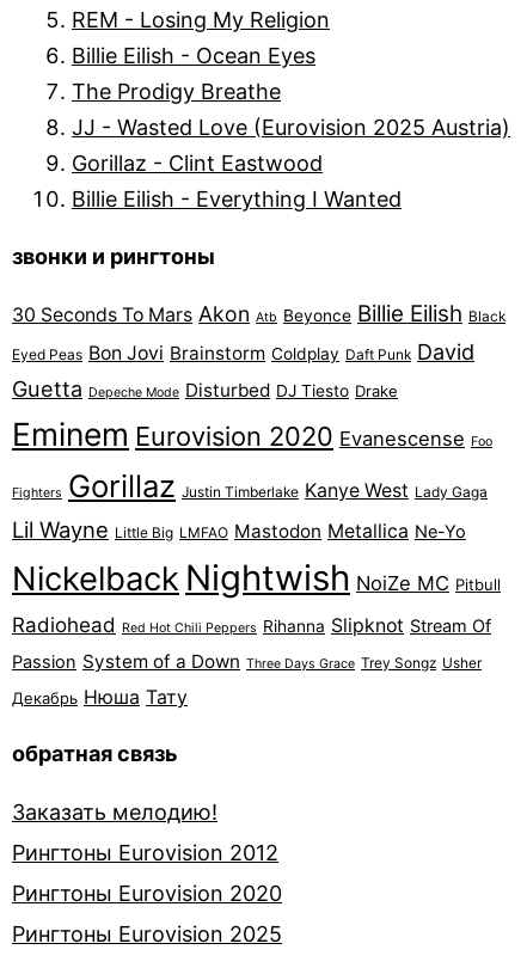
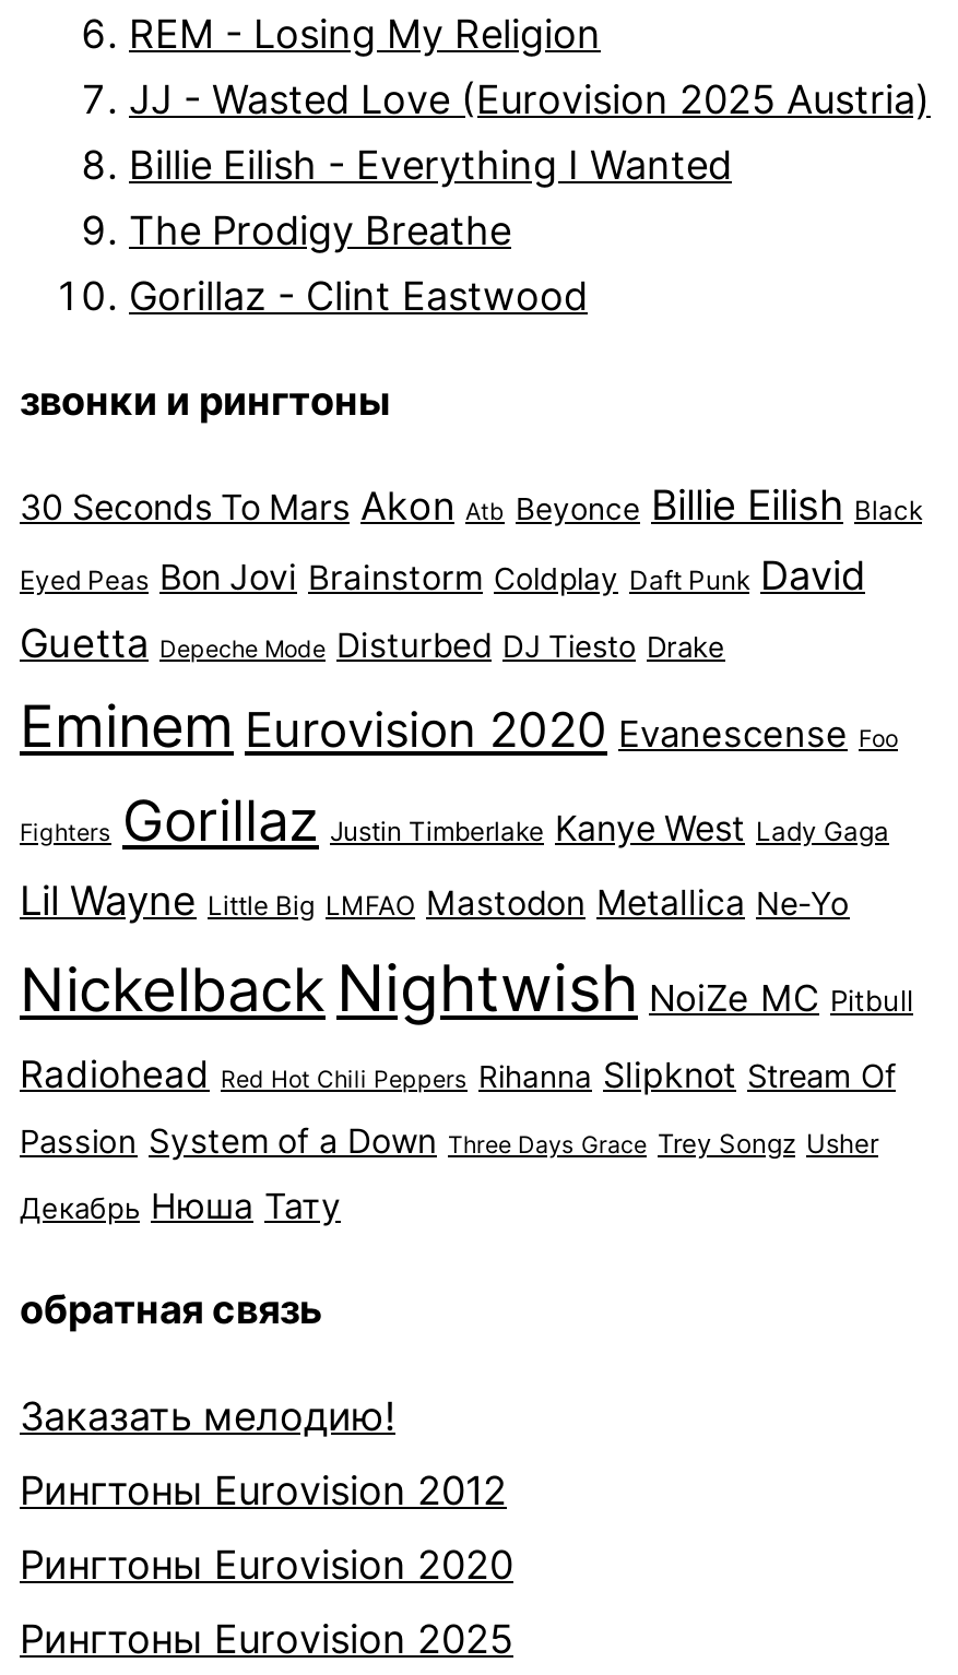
- Billie Eilish - Ocean Eyes

moved down: The Prodigy Breathe

moved up: JJ - Wasted Love (Eurovision 2025 Austria)

moved up: Billie Eilish - Everything I Wanted
